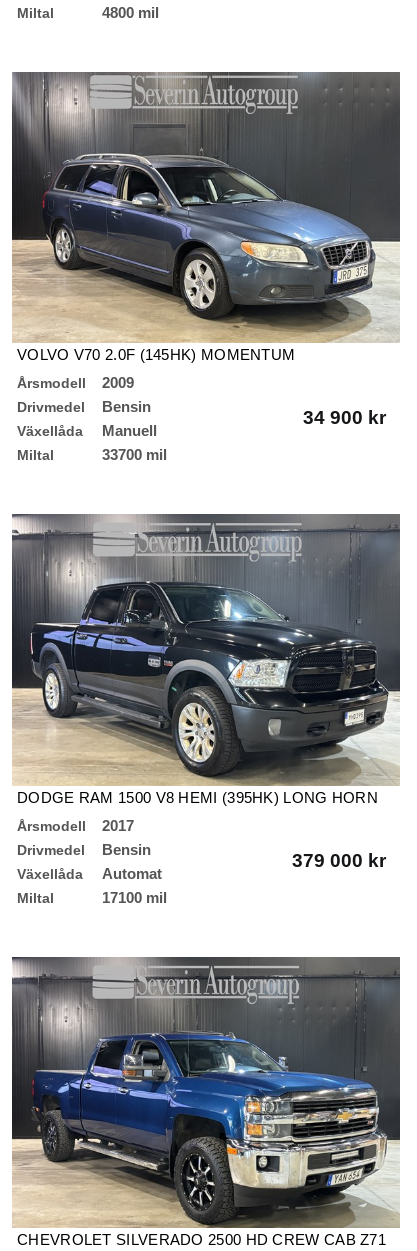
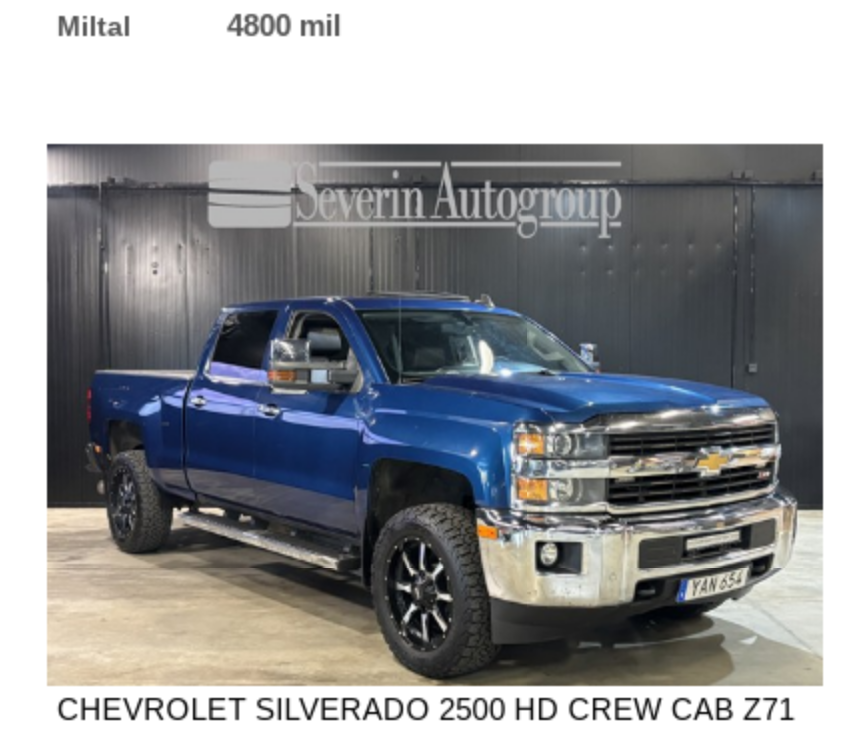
- [image]
- VOLVO V70 2.0F (145HK) MOMENTUM
- Årsmodell
- 2009
- Drivmedel
- Bensin
- Växellåda
- Manuell
- Miltal
- 33700 mil

- 34 900 kr

- [image]
- DODGE RAM 1500 V8 HEMI (395HK) LONG HORN
- Årsmodell
- 2017
- Drivmedel
- Bensin
- Växellåda
- Automat
- Miltal
- 17100 mil

- 379 000 kr
